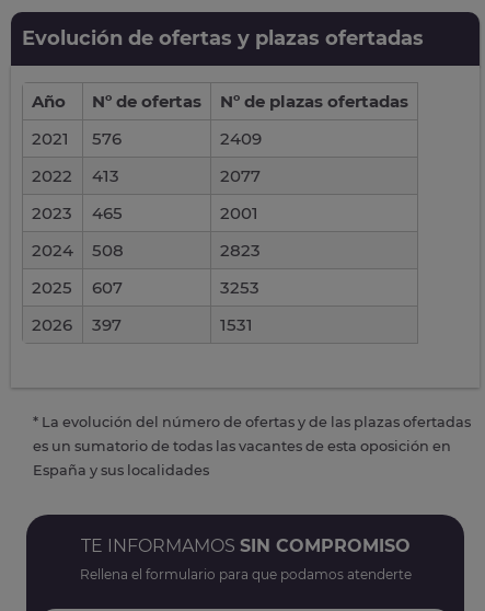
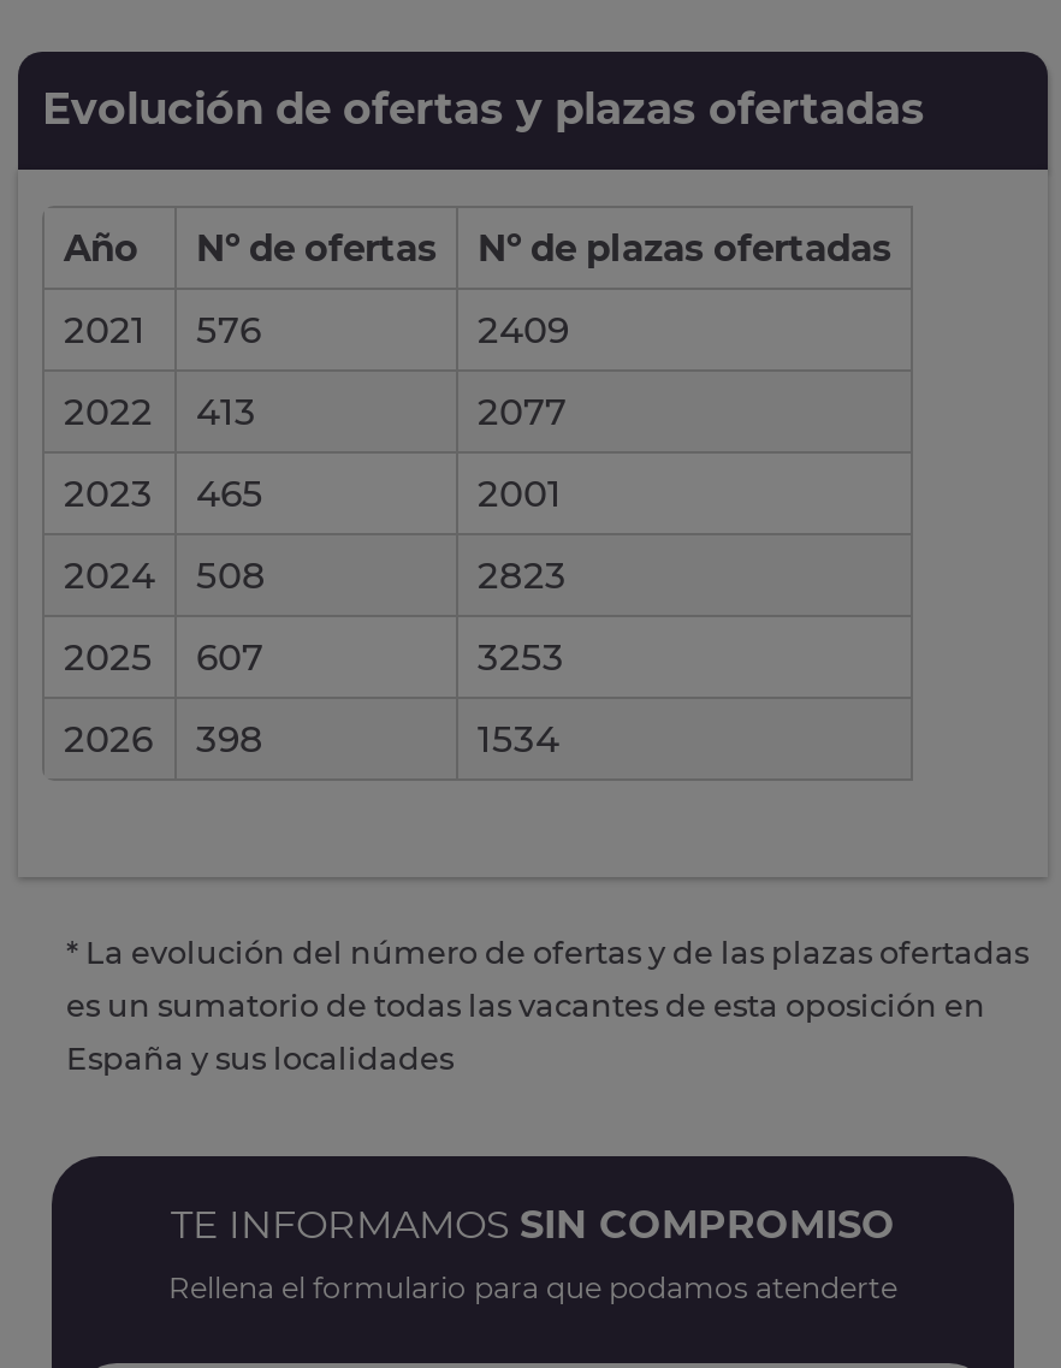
- 2026 397
+ 2026 398

- 1531
+ 1534
